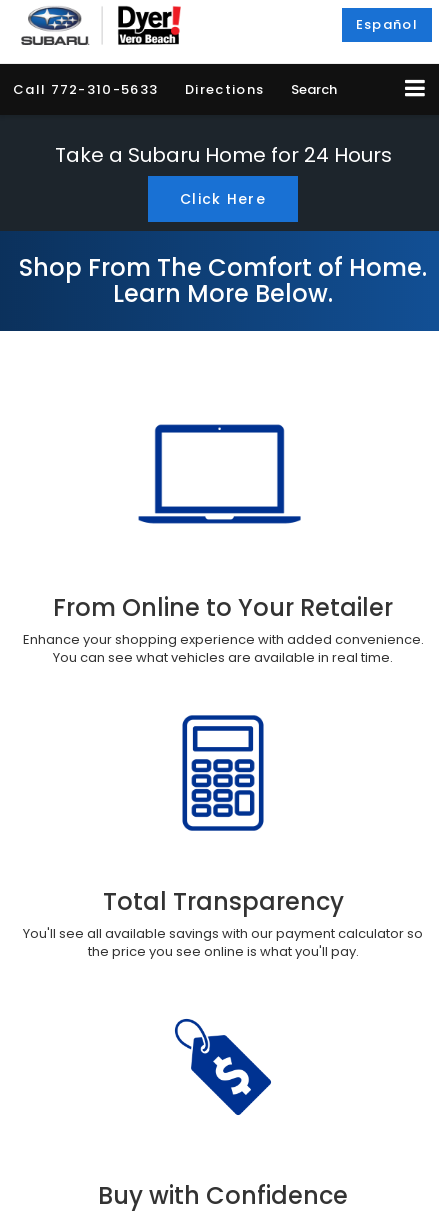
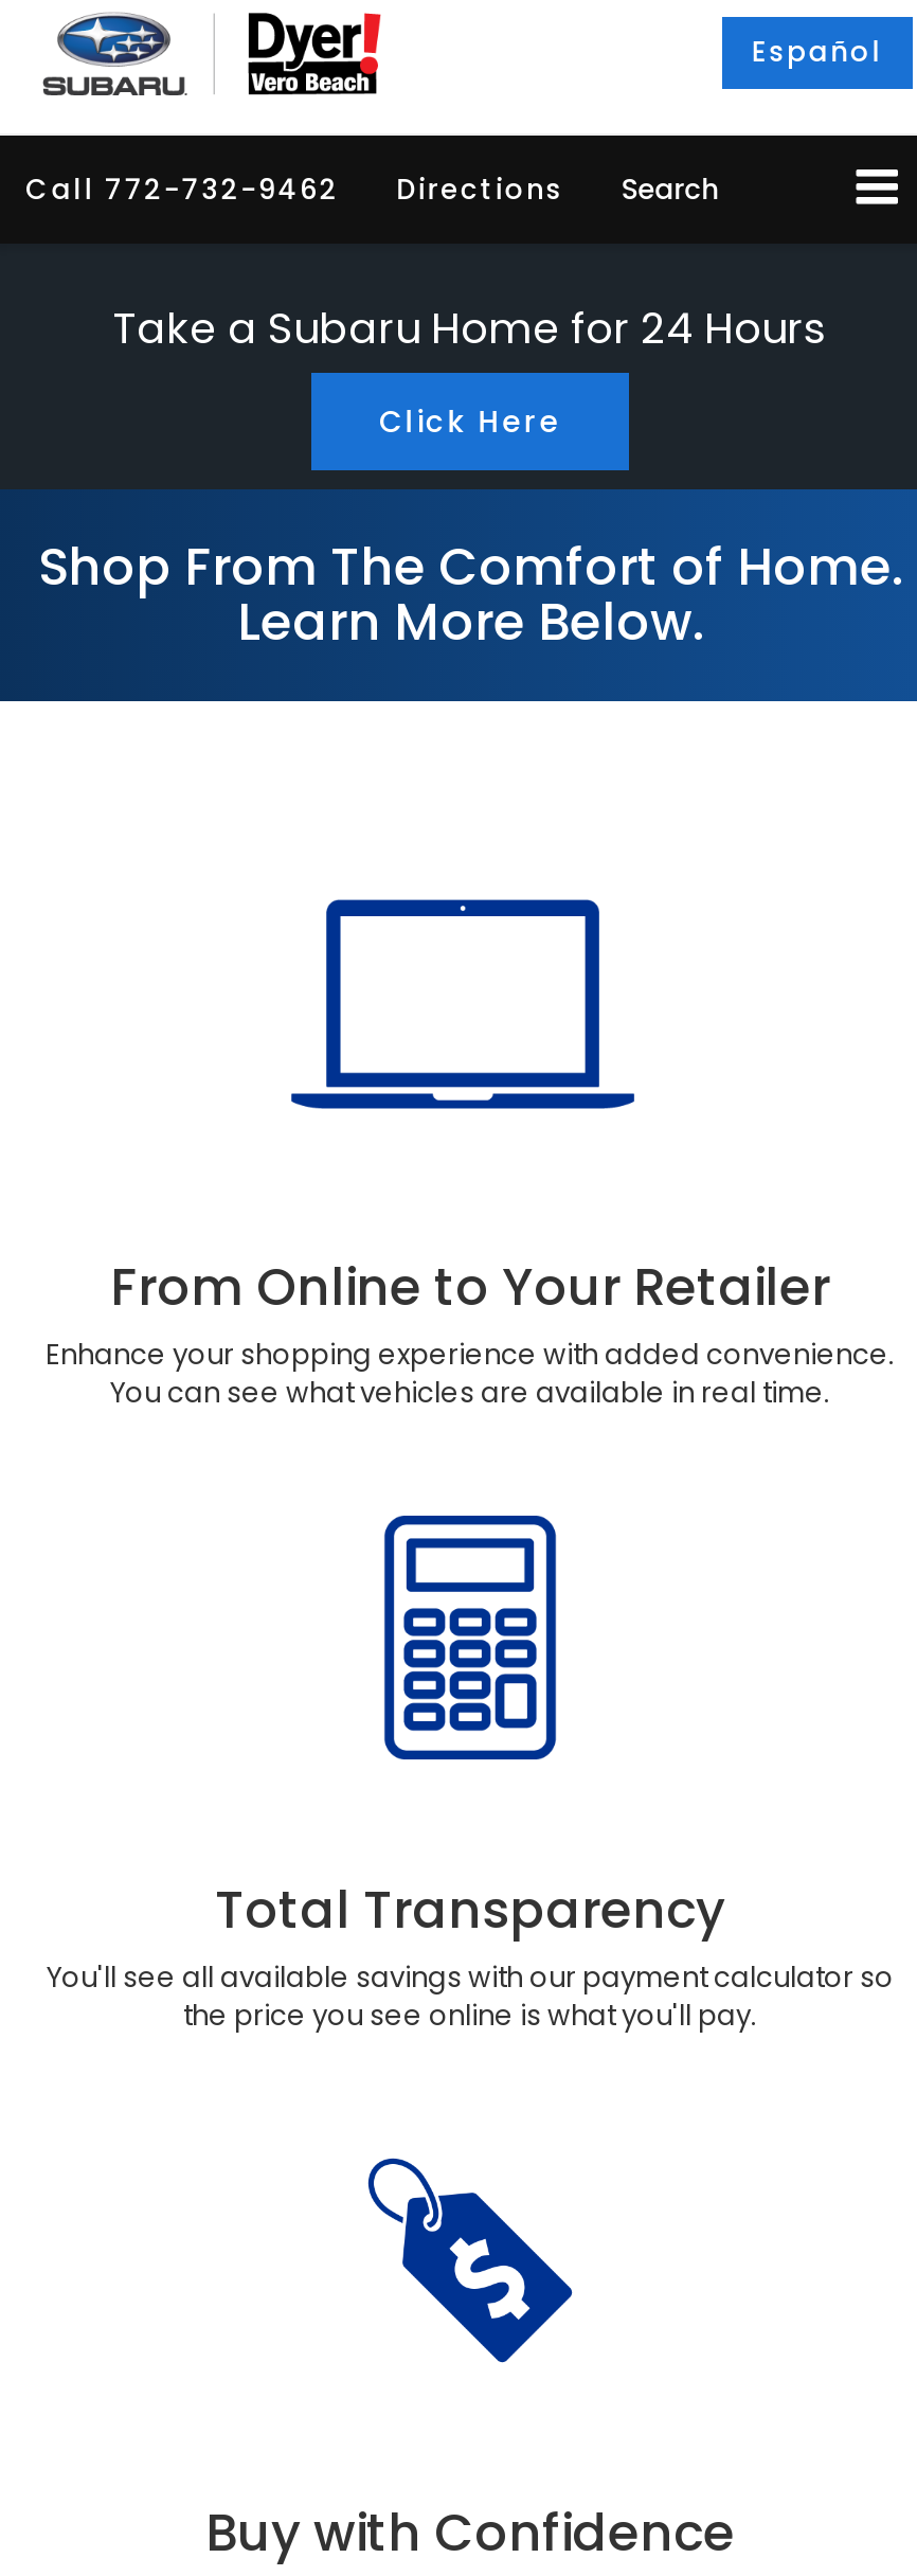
- Call 772-310-5633 Directions Search
+ Call 772-732-9462 Directions Search
